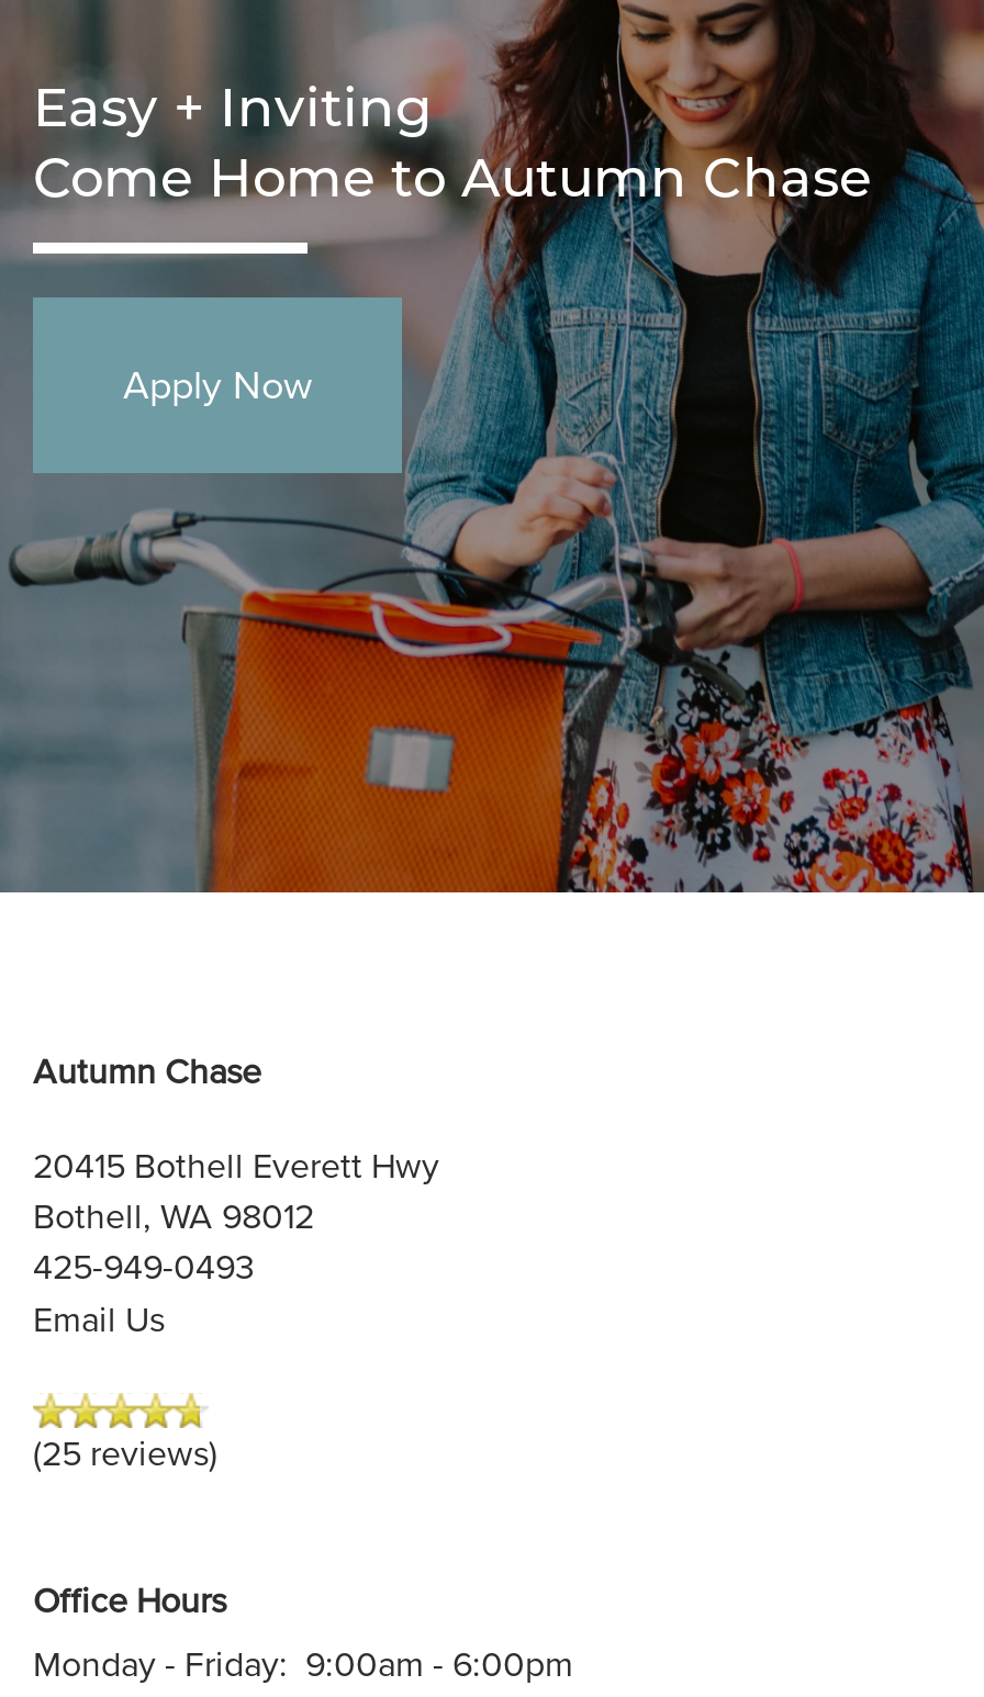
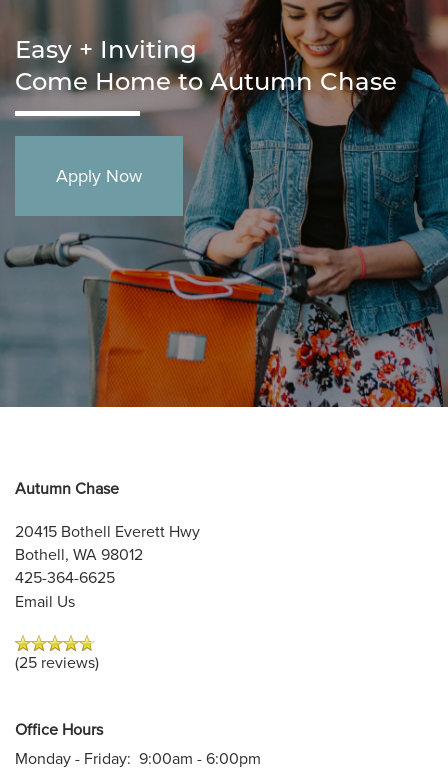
- 425-949-0493
+ 425-364-6625
